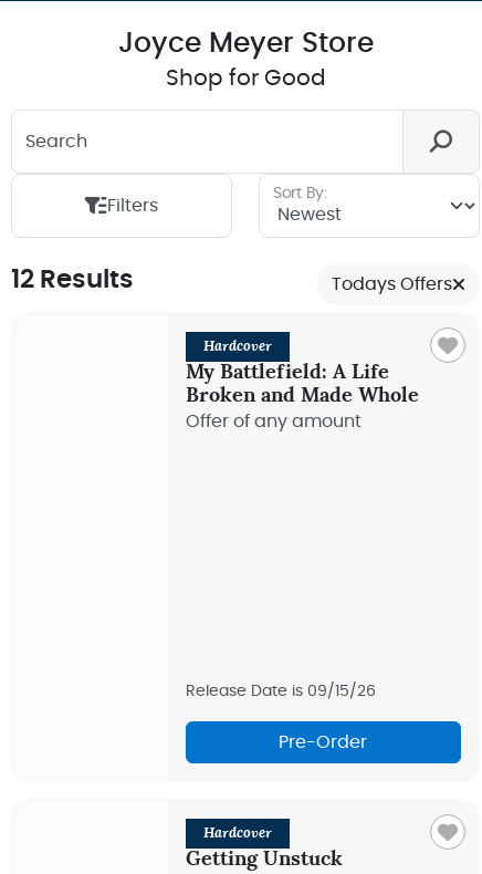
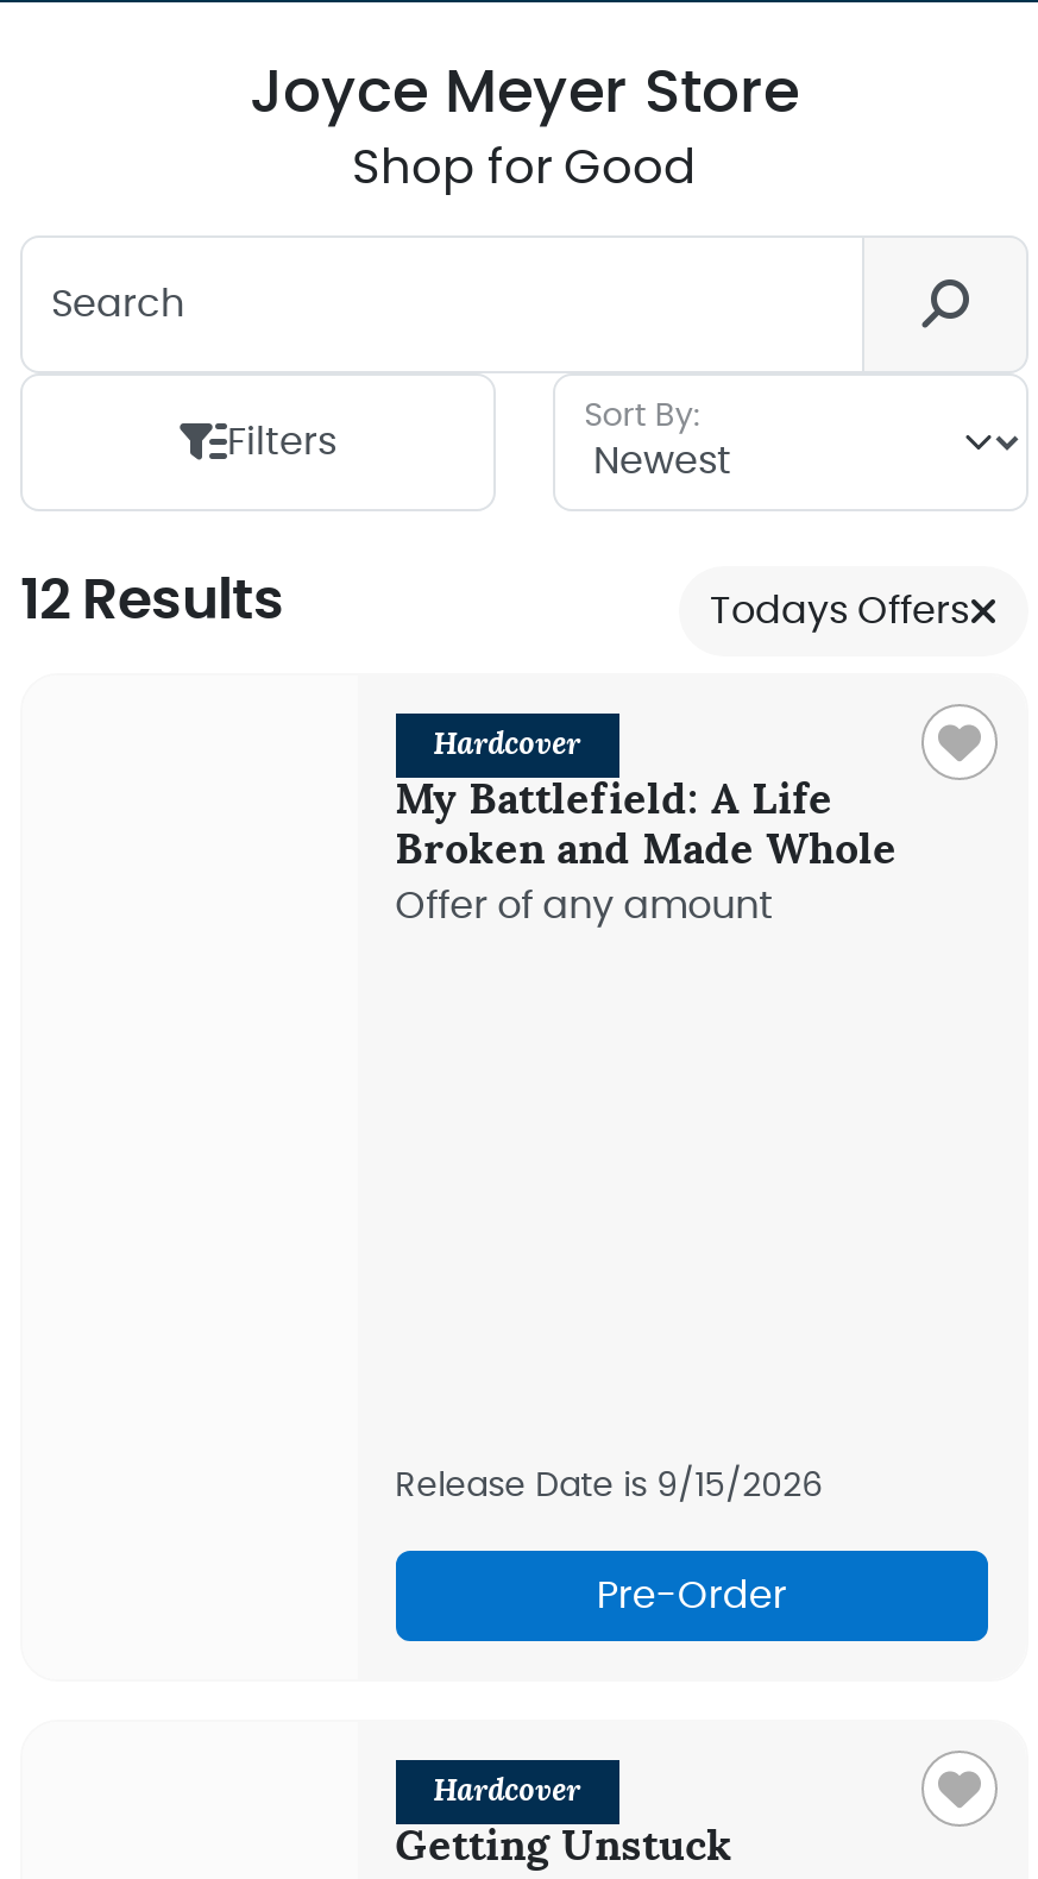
- Release Date is 09/15/26
+ Release Date is 9/15/2026
